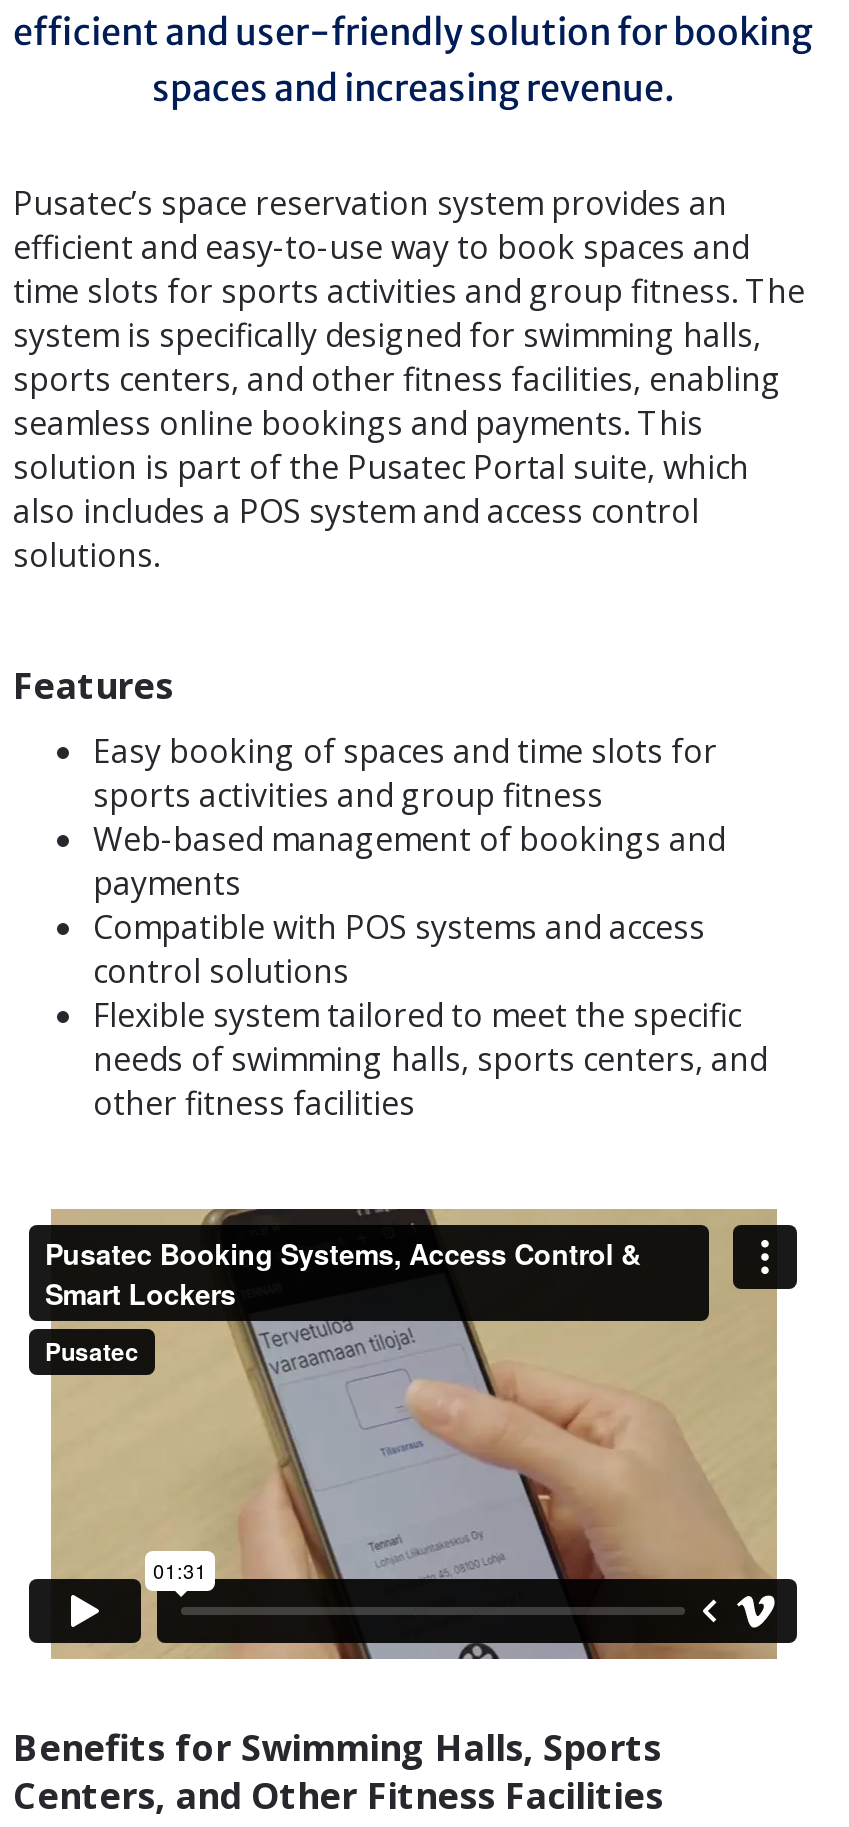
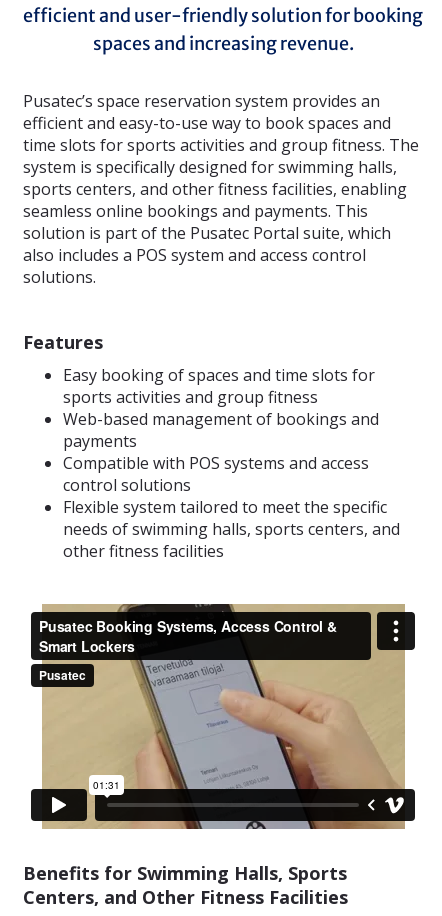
- [image]
+ [image]
